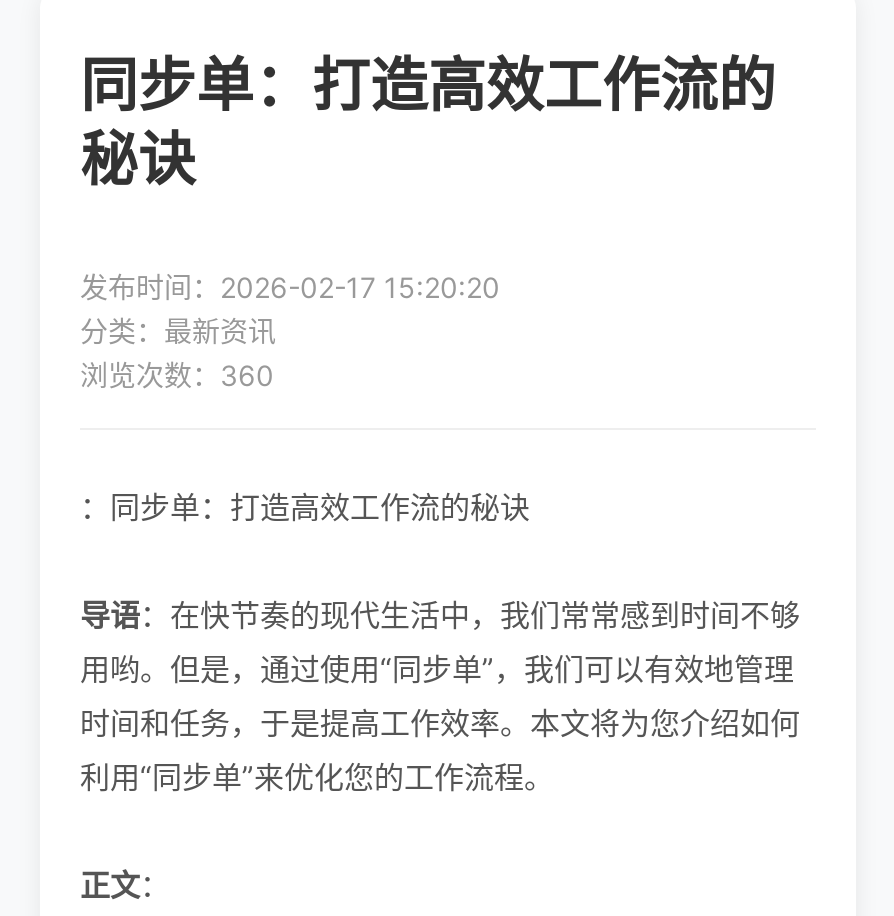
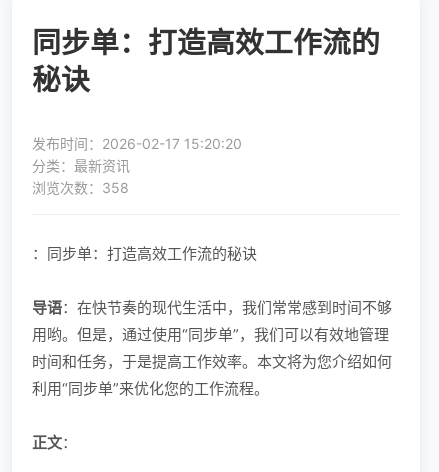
- 浏览次数：360
+ 浏览次数：358
